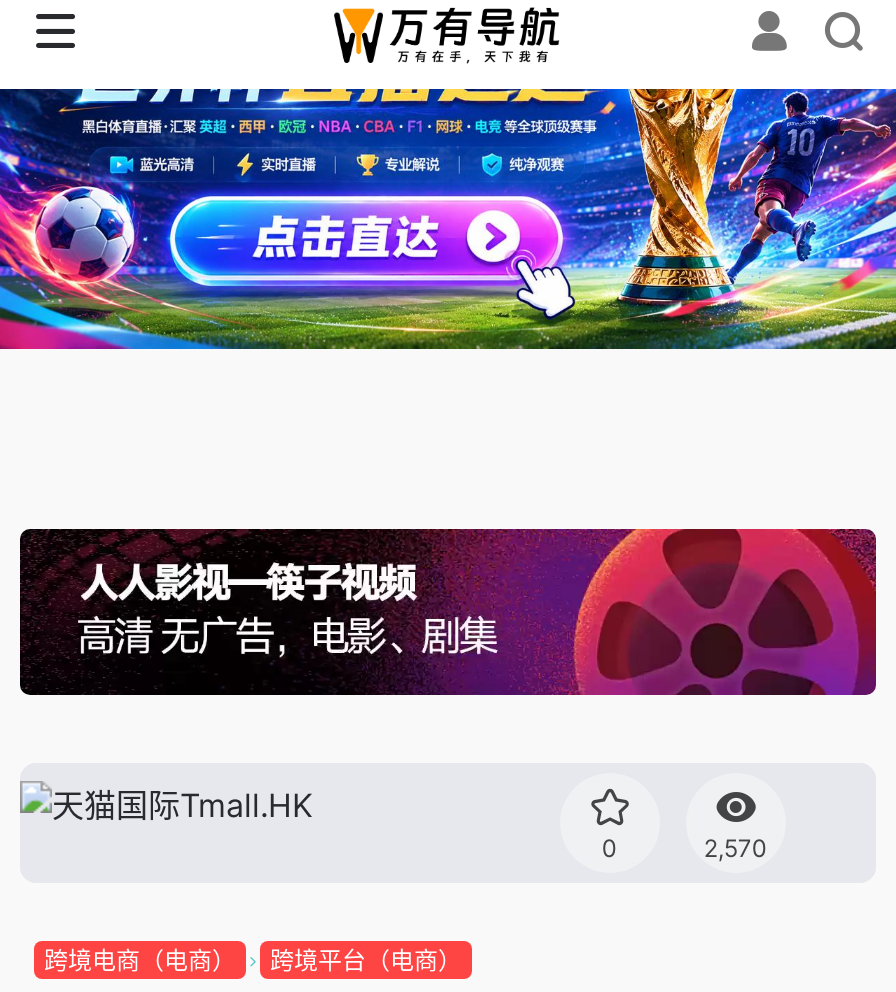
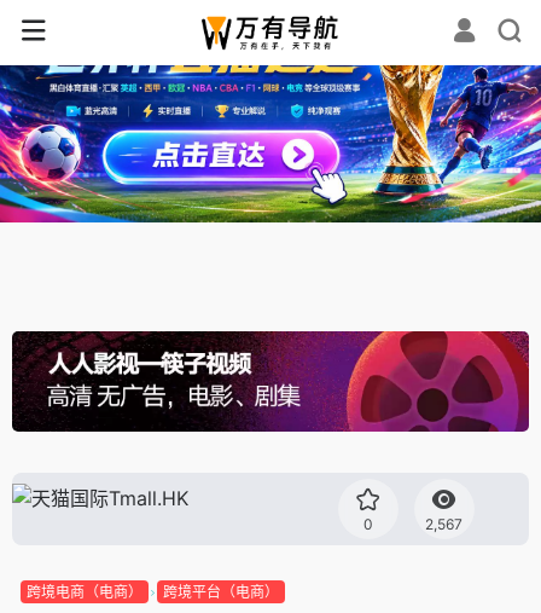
- 2,570
+ 2,567
